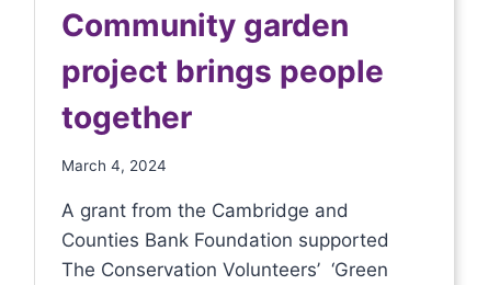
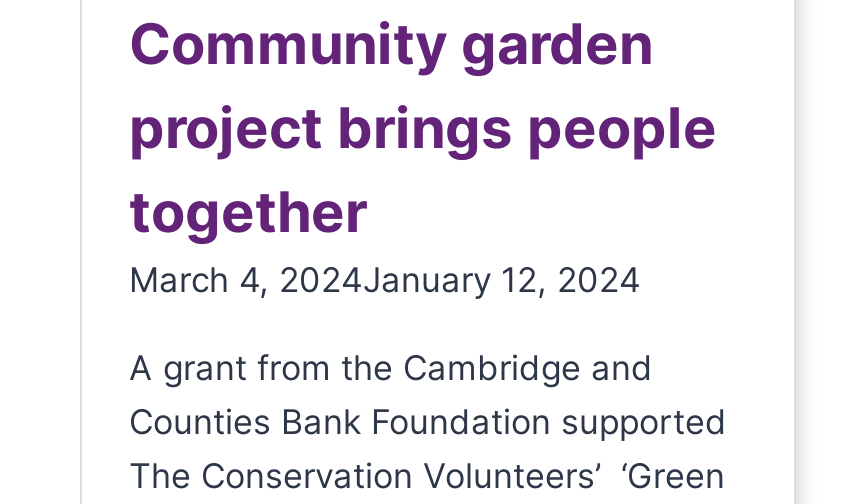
- March 4, 2024
+ March 4, 2024January 12, 2024
